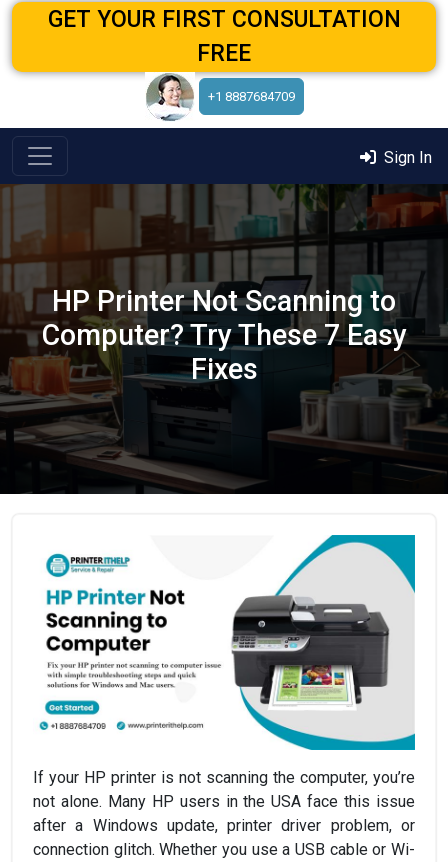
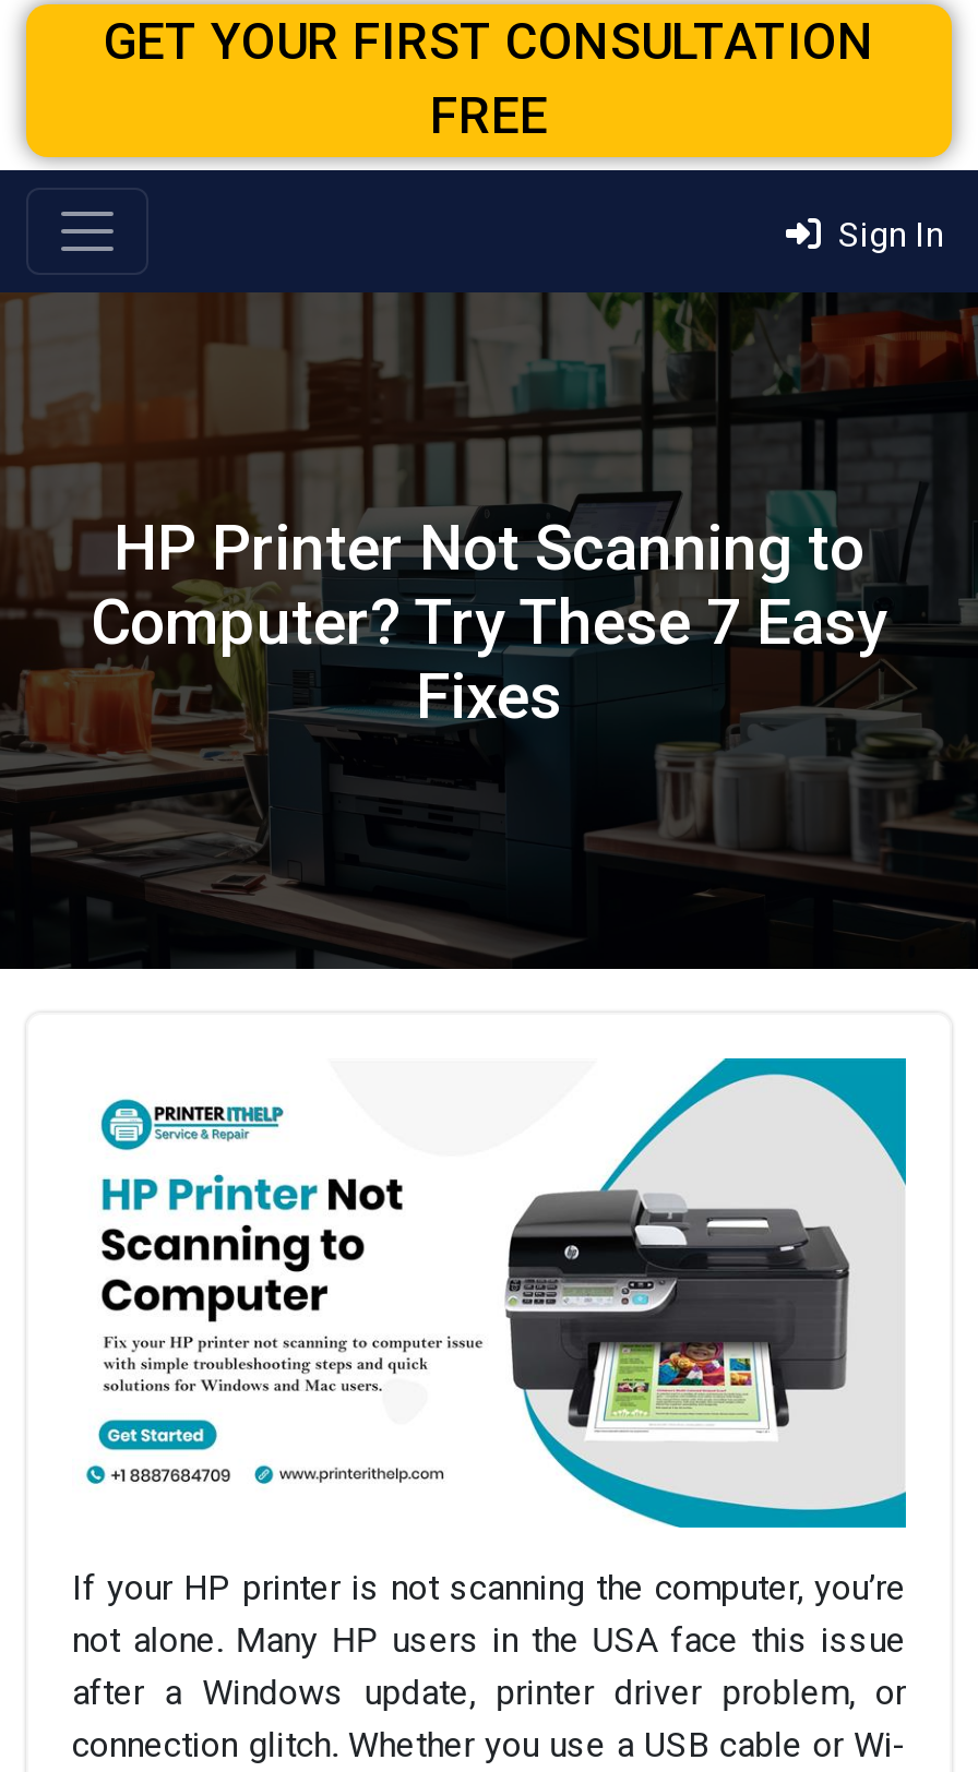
- +1 8887684709
